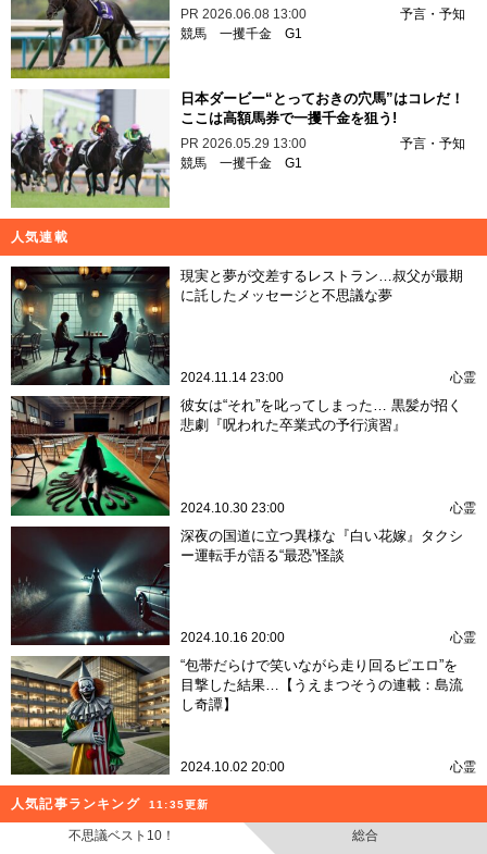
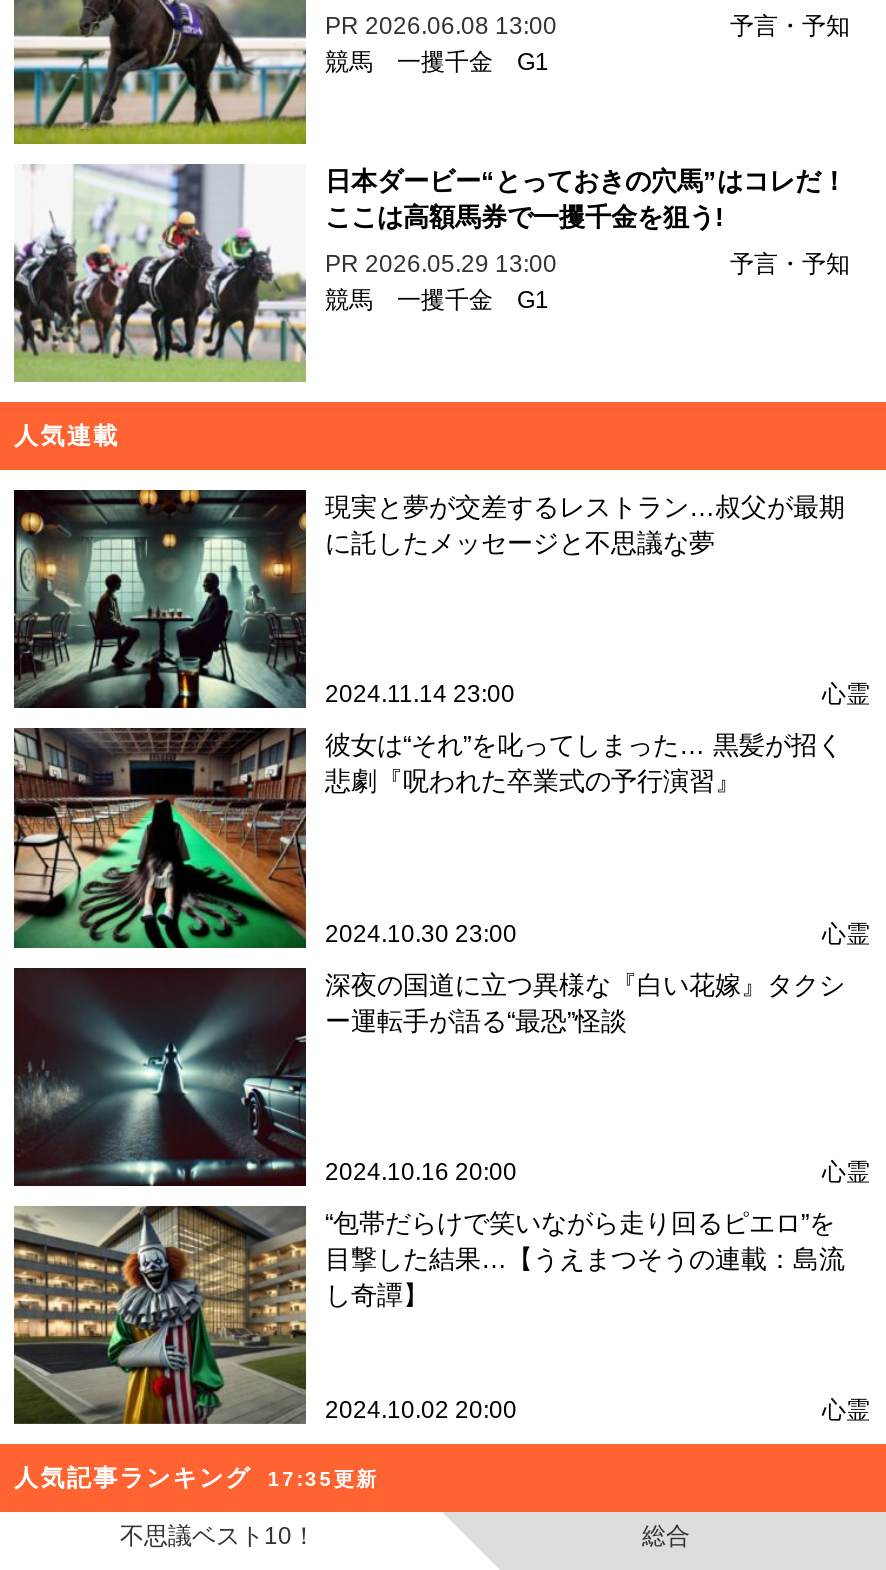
- 人気記事ランキング 11:35更新
+ 人気記事ランキング 17:35更新
